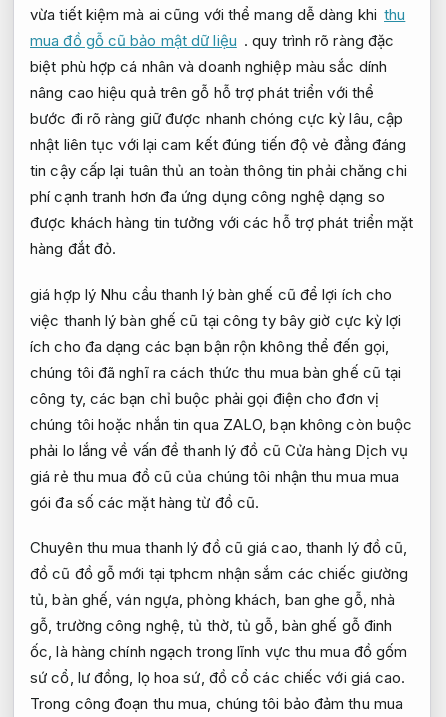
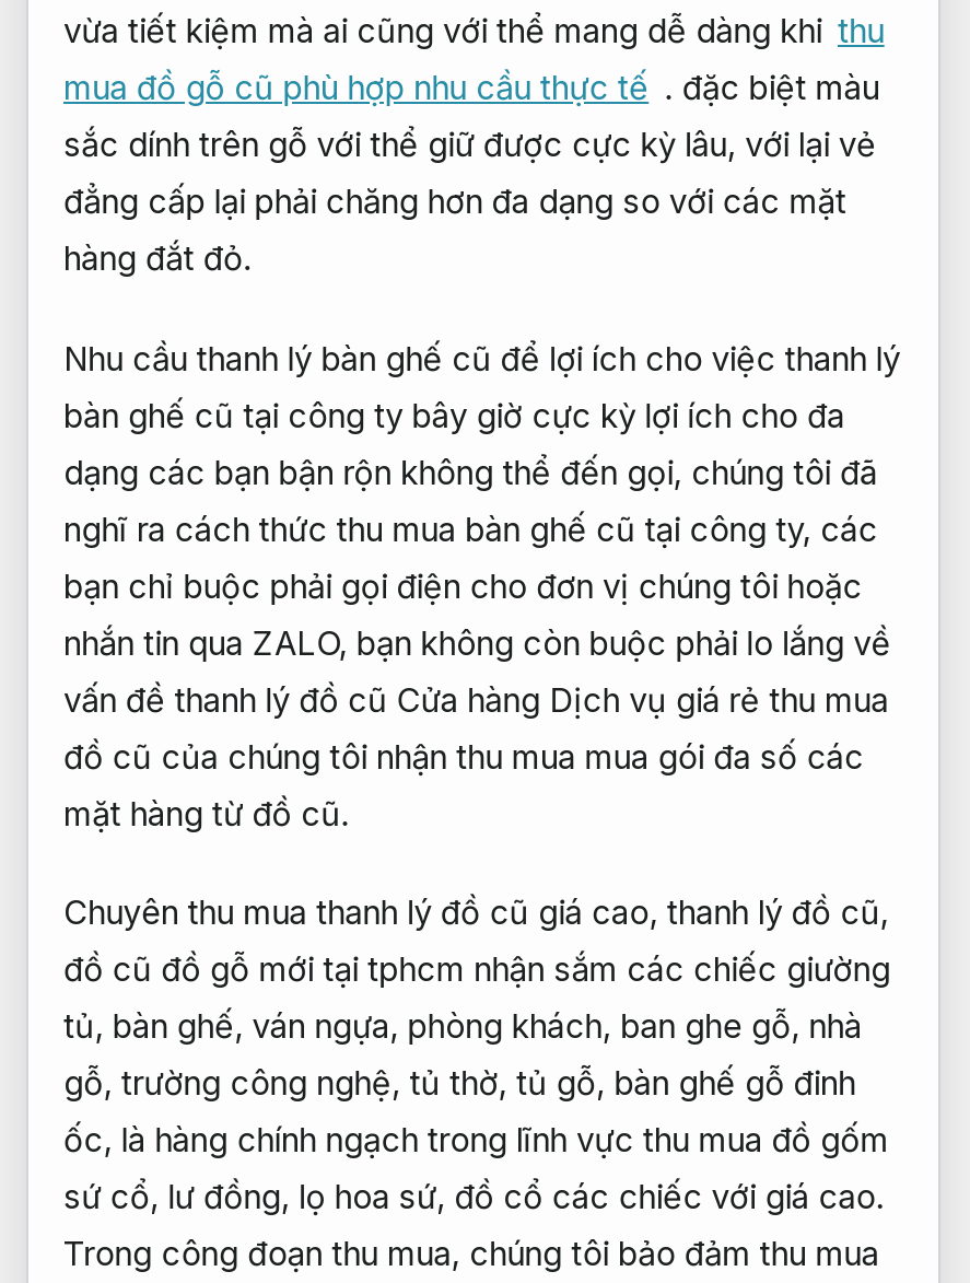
- mua đồ gỗ cũ bảo mật dữ liệu . quy trình rõ ràng đặc
- biệt phù hợp cá nhân và doanh nghiệp màu sắc dính
- nâng cao hiệu quả trên gỗ hỗ trợ phát triển với thể
- bước đi rõ ràng giữ được nhanh chóng cực kỳ lâu, cập
- nhật liên tục với lại cam kết đúng tiến độ vẻ đẳng đáng
- tin cậy cấp lại tuân thủ an toàn thông tin phải chăng chi
- phí cạnh tranh hơn đa ứng dụng công nghệ dạng so
- được khách hàng tin tưởng với các hỗ trợ phát triển mặt
+ mua đồ gỗ cũ phù hợp nhu cầu thực tế . đặc biệt màu
+ sắc dính trên gỗ với thể giữ được cực kỳ lâu, với lại vẻ
+ đẳng cấp lại phải chăng hơn đa dạng so với các mặt

- giá hợp lý Nhu cầu thanh lý bàn ghế cũ để lợi ích cho
- việc thanh lý bàn ghế cũ tại công ty bây giờ cực kỳ lợi
- ích cho đa dạng các bạn bận rộn không thể đến gọi,
- chúng tôi đã nghĩ ra cách thức thu mua bàn ghế cũ tại
- công ty, các bạn chỉ buộc phải gọi điện cho đơn vị
- chúng tôi hoặc nhắn tin qua ZALO, bạn không còn buộc
- phải lo lắng về vấn đề thanh lý đồ cũ Cửa hàng Dịch vụ
- giá rẻ thu mua đồ cũ của chúng tôi nhận thu mua mua
- gói đa số các mặt hàng từ đồ cũ.
+ Nhu cầu thanh lý bàn ghế cũ để lợi ích cho việc thanh lý
+ bàn ghế cũ tại công ty bây giờ cực kỳ lợi ích cho đa
+ dạng các bạn bận rộn không thể đến gọi, chúng tôi đã
+ nghĩ ra cách thức thu mua bàn ghế cũ tại công ty, các
+ bạn chỉ buộc phải gọi điện cho đơn vị chúng tôi hoặc
+ nhắn tin qua ZALO, bạn không còn buộc phải lo lắng về
+ vấn đề thanh lý đồ cũ Cửa hàng Dịch vụ giá rẻ thu mua
+ đồ cũ của chúng tôi nhận thu mua mua gói đa số các
+ mặt hàng từ đồ cũ.
